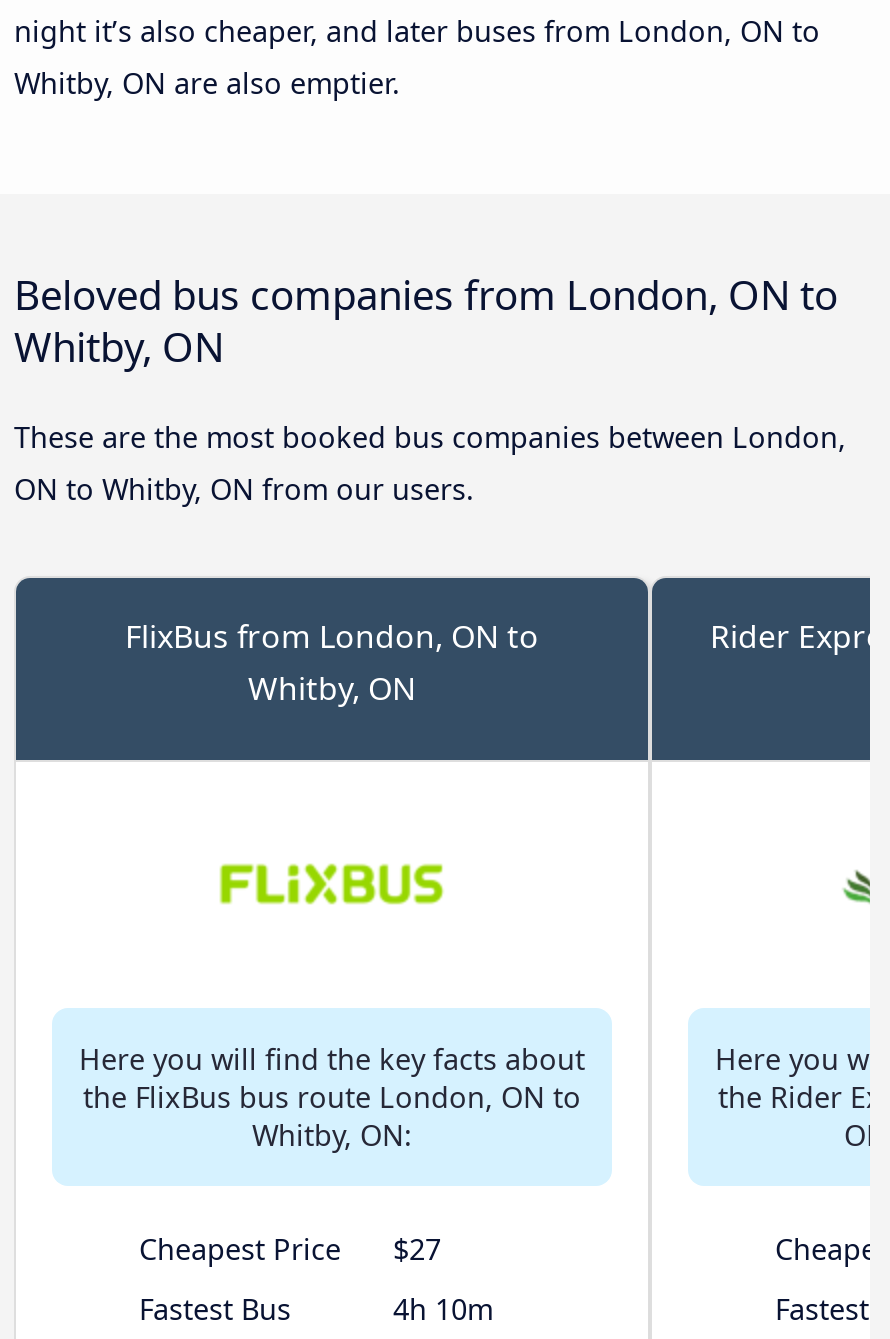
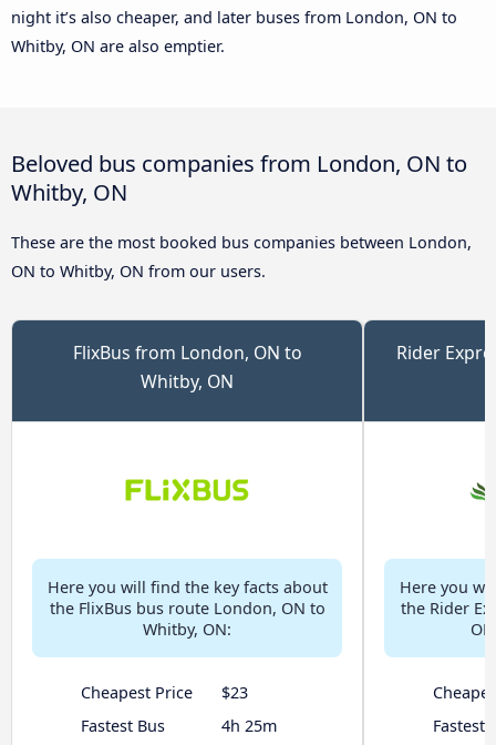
- Cheapest Price $27
+ Cheapest Price $23

- 4h 10m
+ 4h 25m
